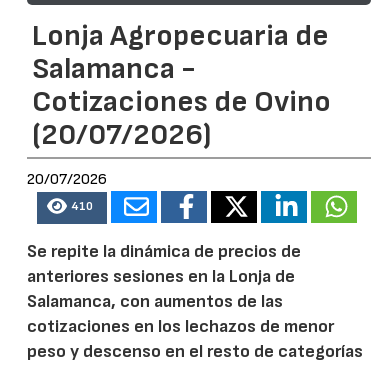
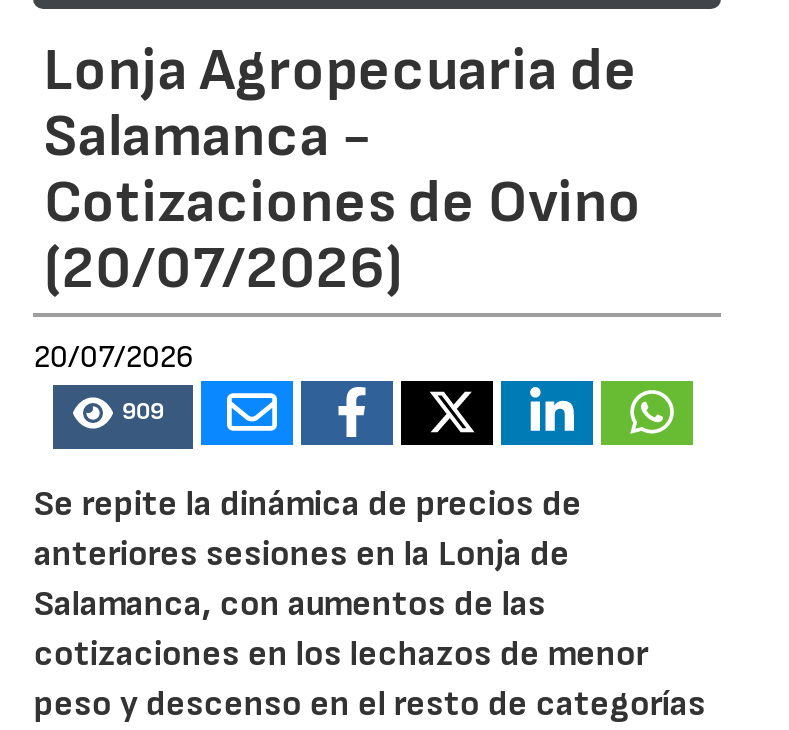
- 410
+ 909
